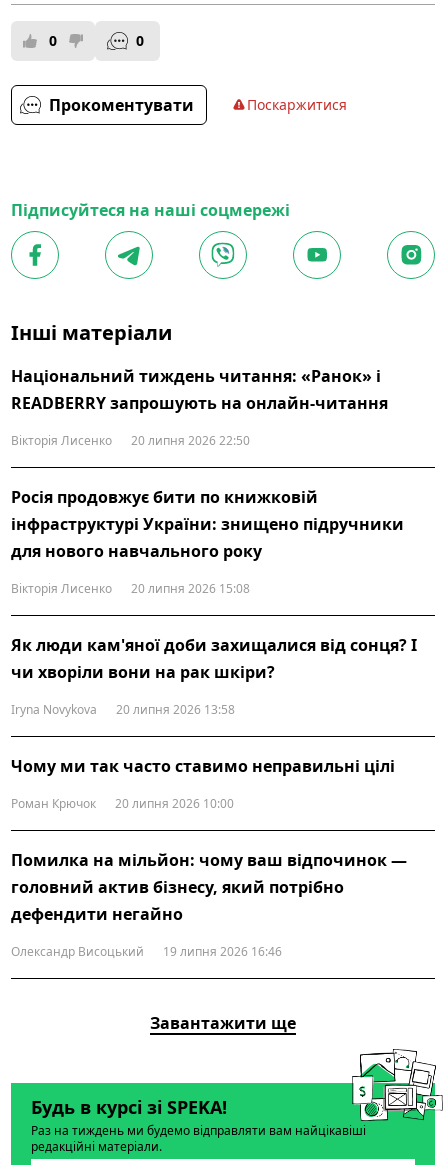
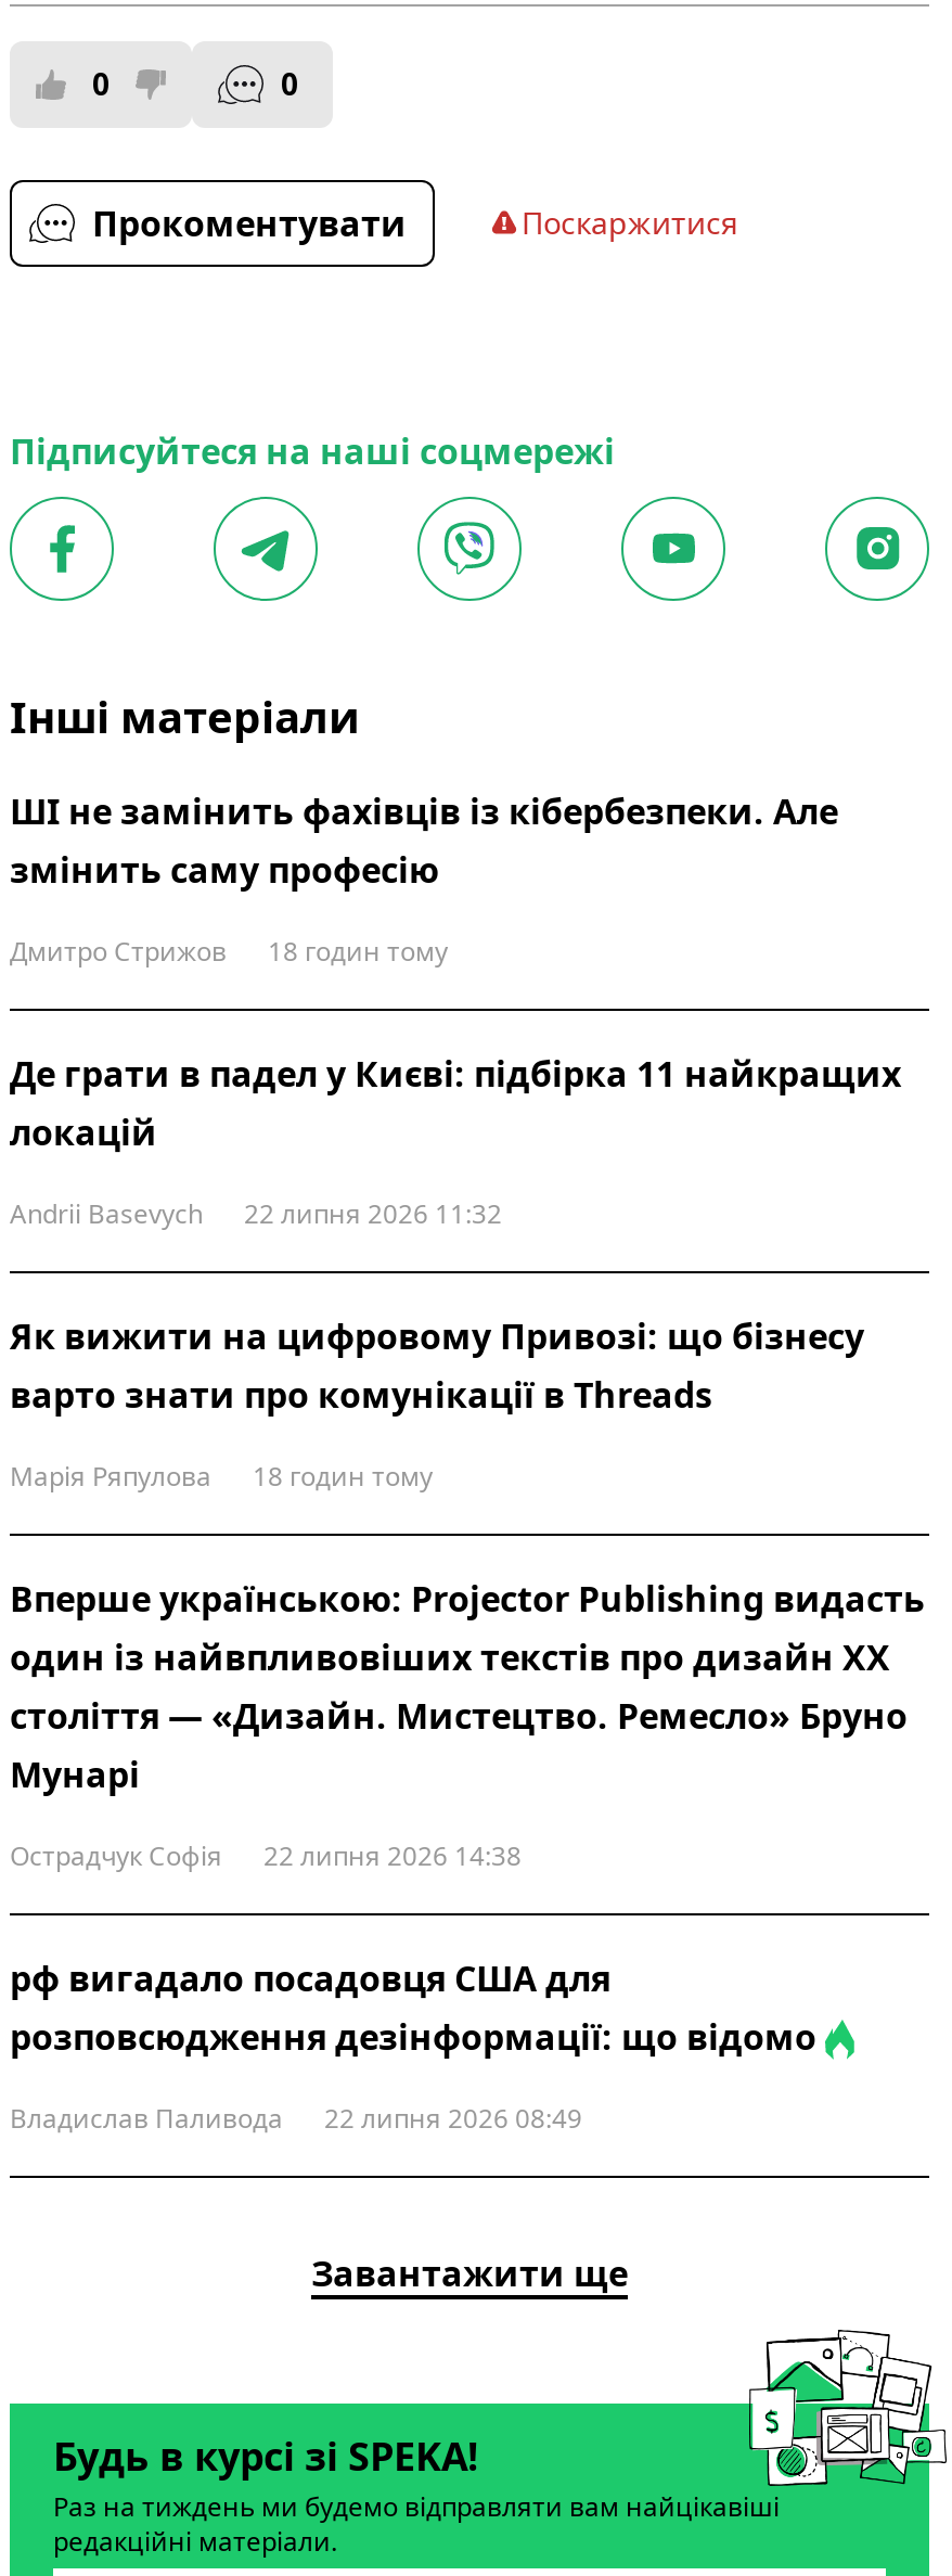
- Національний тиждень читання: «Ранок» і
- READBERRY запрошують на онлайн-читання
+ ШІ не замінить фахівців із кібербезпеки. Але
+ змінить саму професію

- Вікторія Лисенко
- 20 липня 2026 22:50
+ Дмитро Стрижов
+ 18 годин тому

- Росія продовжує бити по книжковій
- інфраструктурі України: знищено підручники
- для нового навчального року
+ Де грати в падел у Києві: підбірка 11 найкращих
+ локацій

- Вікторія Лисенко
- 20 липня 2026 15:08
+ Andrii Basevych
+ 22 липня 2026 11:32

- Як люди кам'яної доби захищалися від сонця? І
- чи хворіли вони на рак шкіри?
+ Як вижити на цифровому Привозі: що бізнесу
+ варто знати про комунікації в Threads

- Iryna Novykova
- 20 липня 2026 13:58
+ Марія Ряпулова
+ 18 годин тому

- Чому ми так часто ставимо неправильні цілі
+ Вперше українською: Projector Publishing видасть
+ один із найвпливовіших текстів про дизайн ХХ
+ століття — «Дизайн. Мистецтво. Ремесло» Бруно
+ Мунарі

- Роман Крючок
- 20 липня 2026 10:00
+ Острадчук Софія
+ 22 липня 2026 14:38

- Помилка на мільйон: чому ваш відпочинок —
- головний актив бізнесу, який потрібно
- дефендити негайно
+ рф вигадало посадовця США для
+ розповсюдження дезінформації: що відомо

- Олександр Висоцький
- 19 липня 2026 16:46
+ Владислав Паливода
+ 22 липня 2026 08:49
